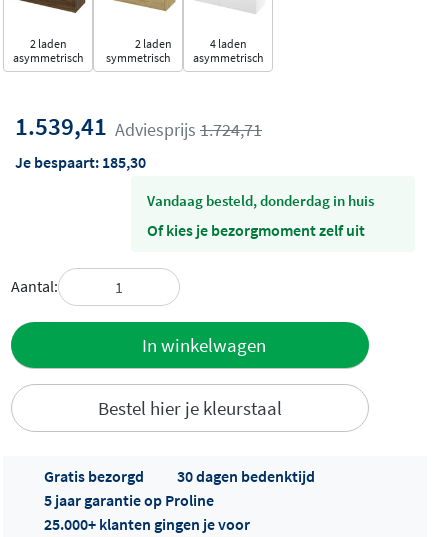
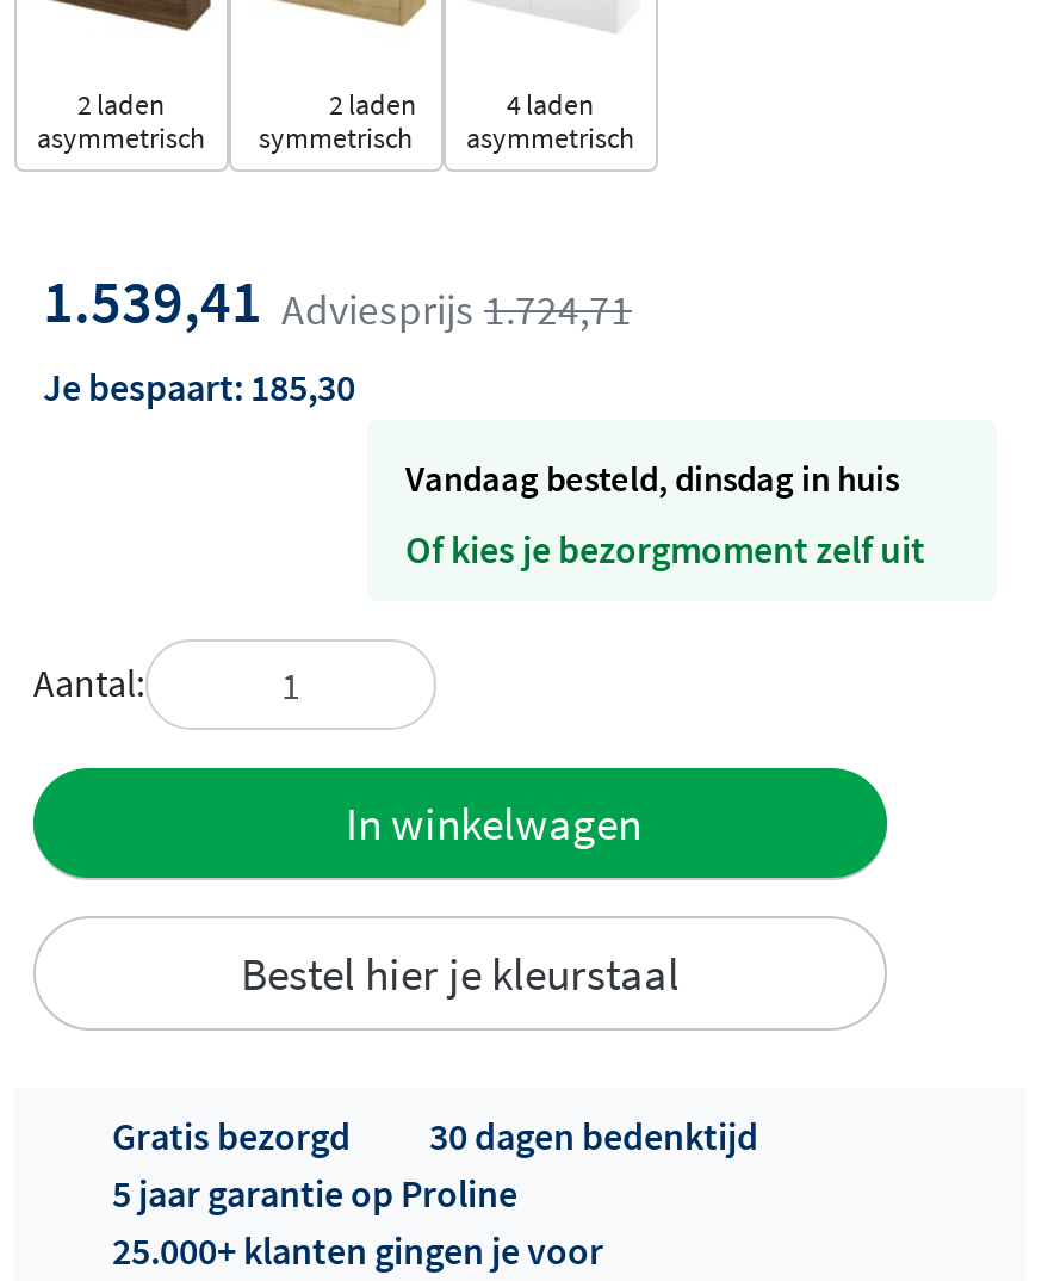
- vandaag besteld, donderdag in huis
+ vandaag besteld, dinsdag in huis
